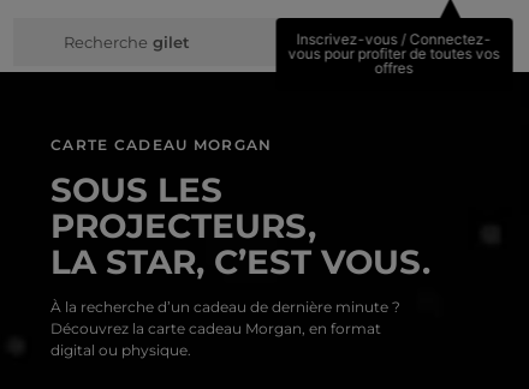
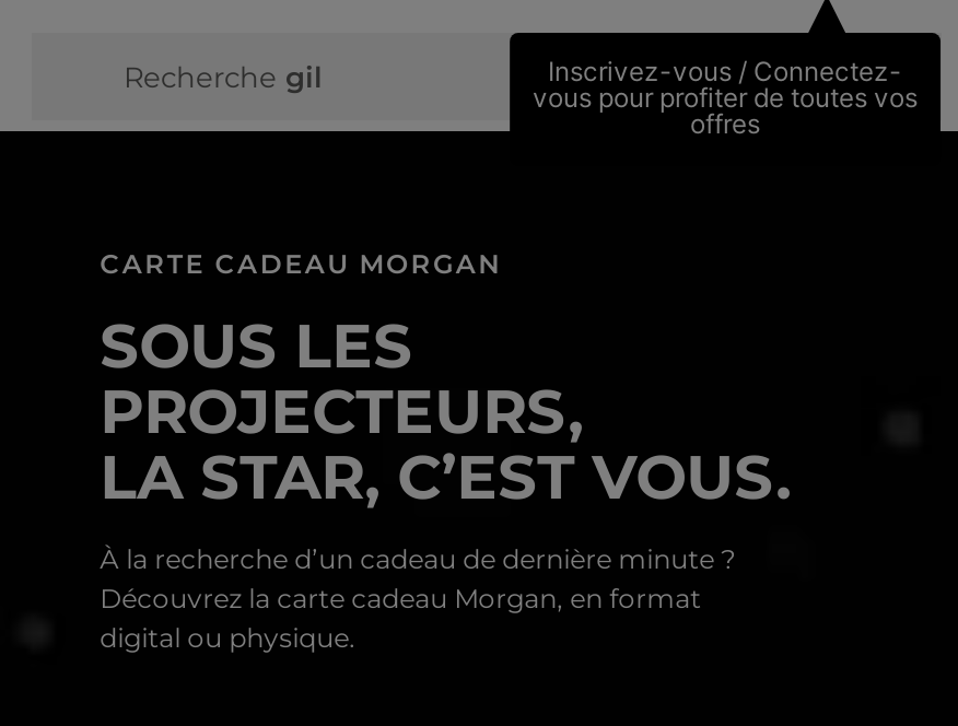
- Recherche gile
+ Recherche chemi
